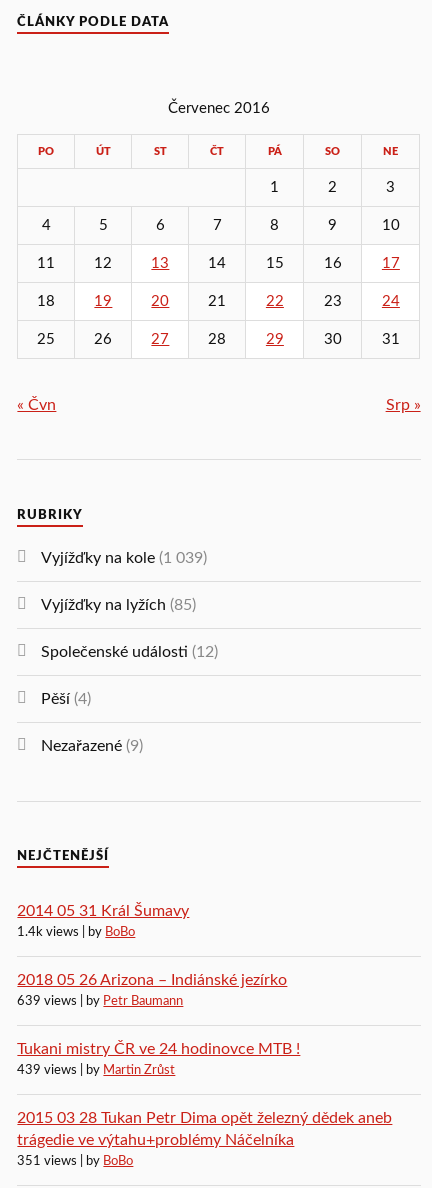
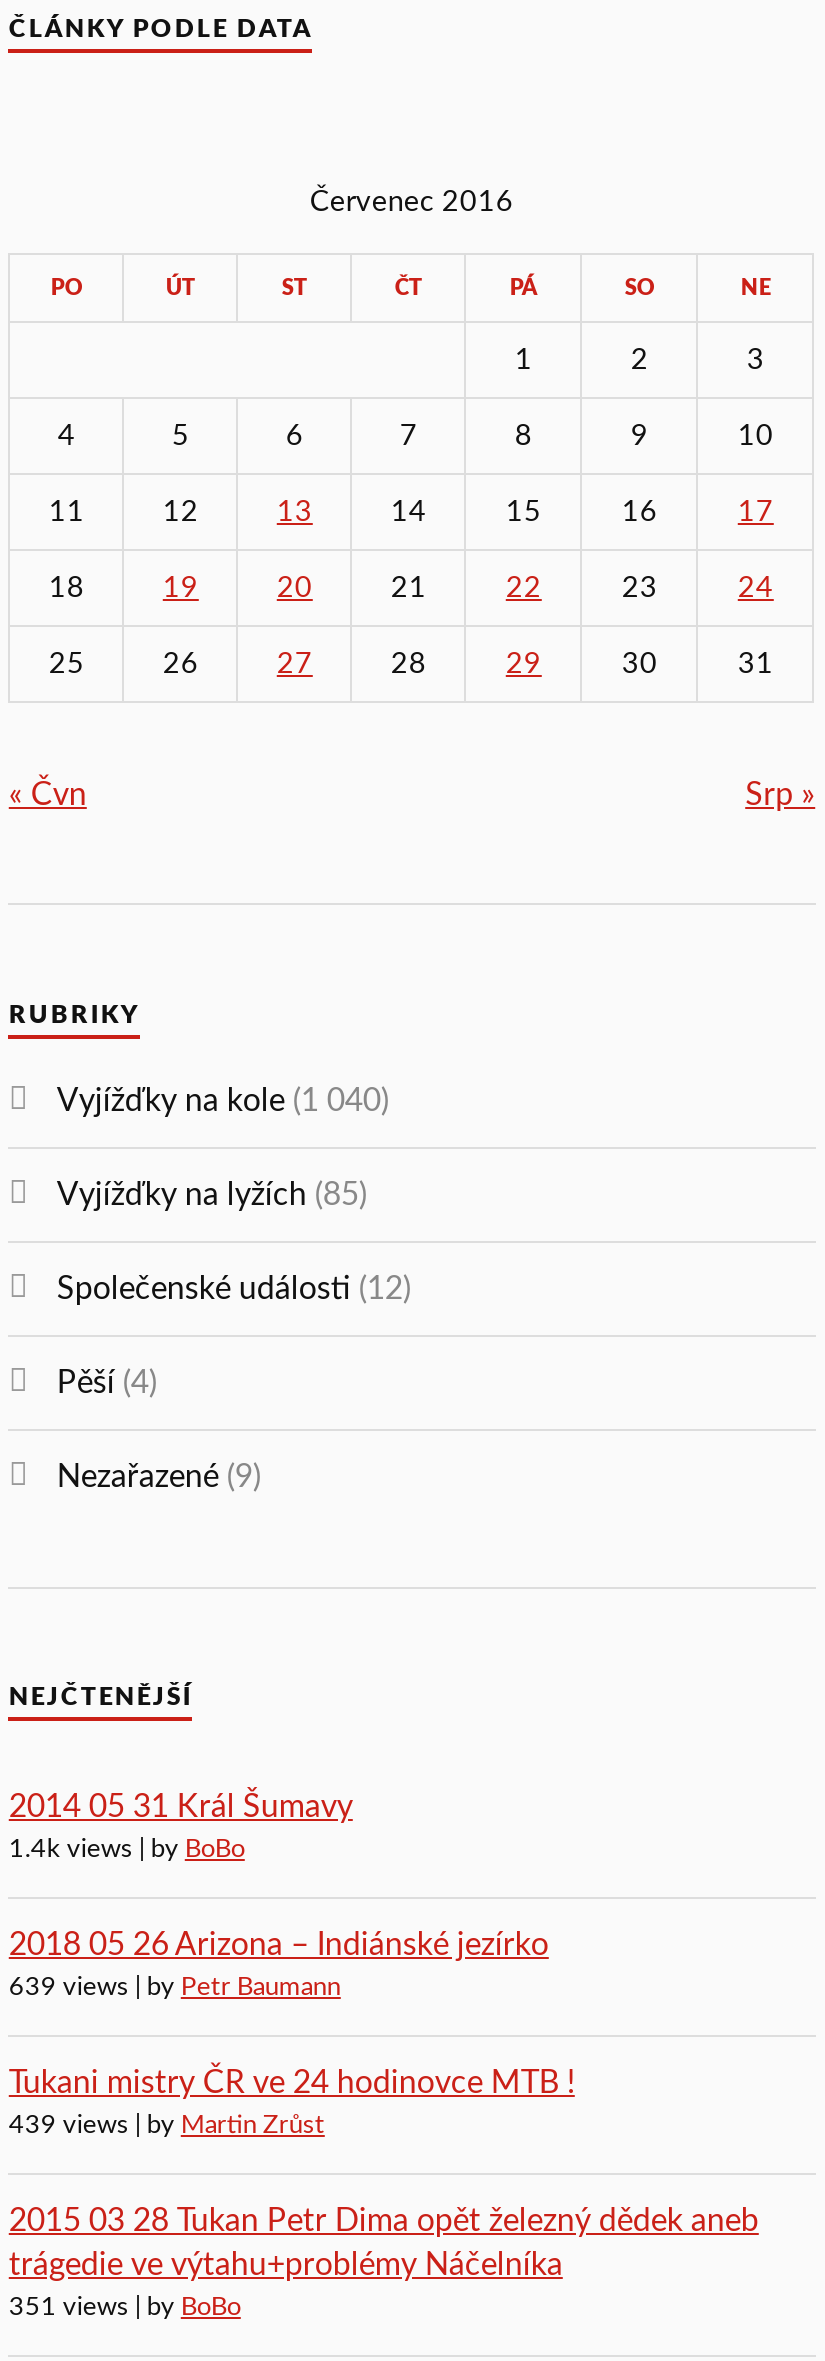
- Vyjížďky na kole (1 039)
+ Vyjížďky na kole (1 040)
